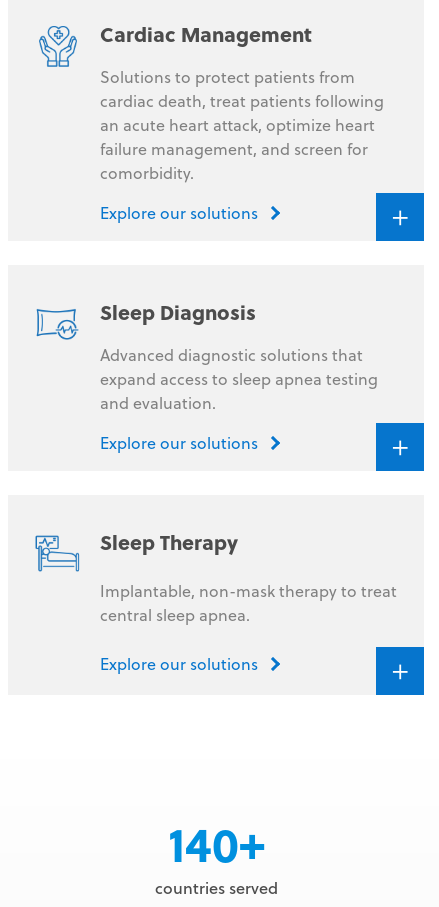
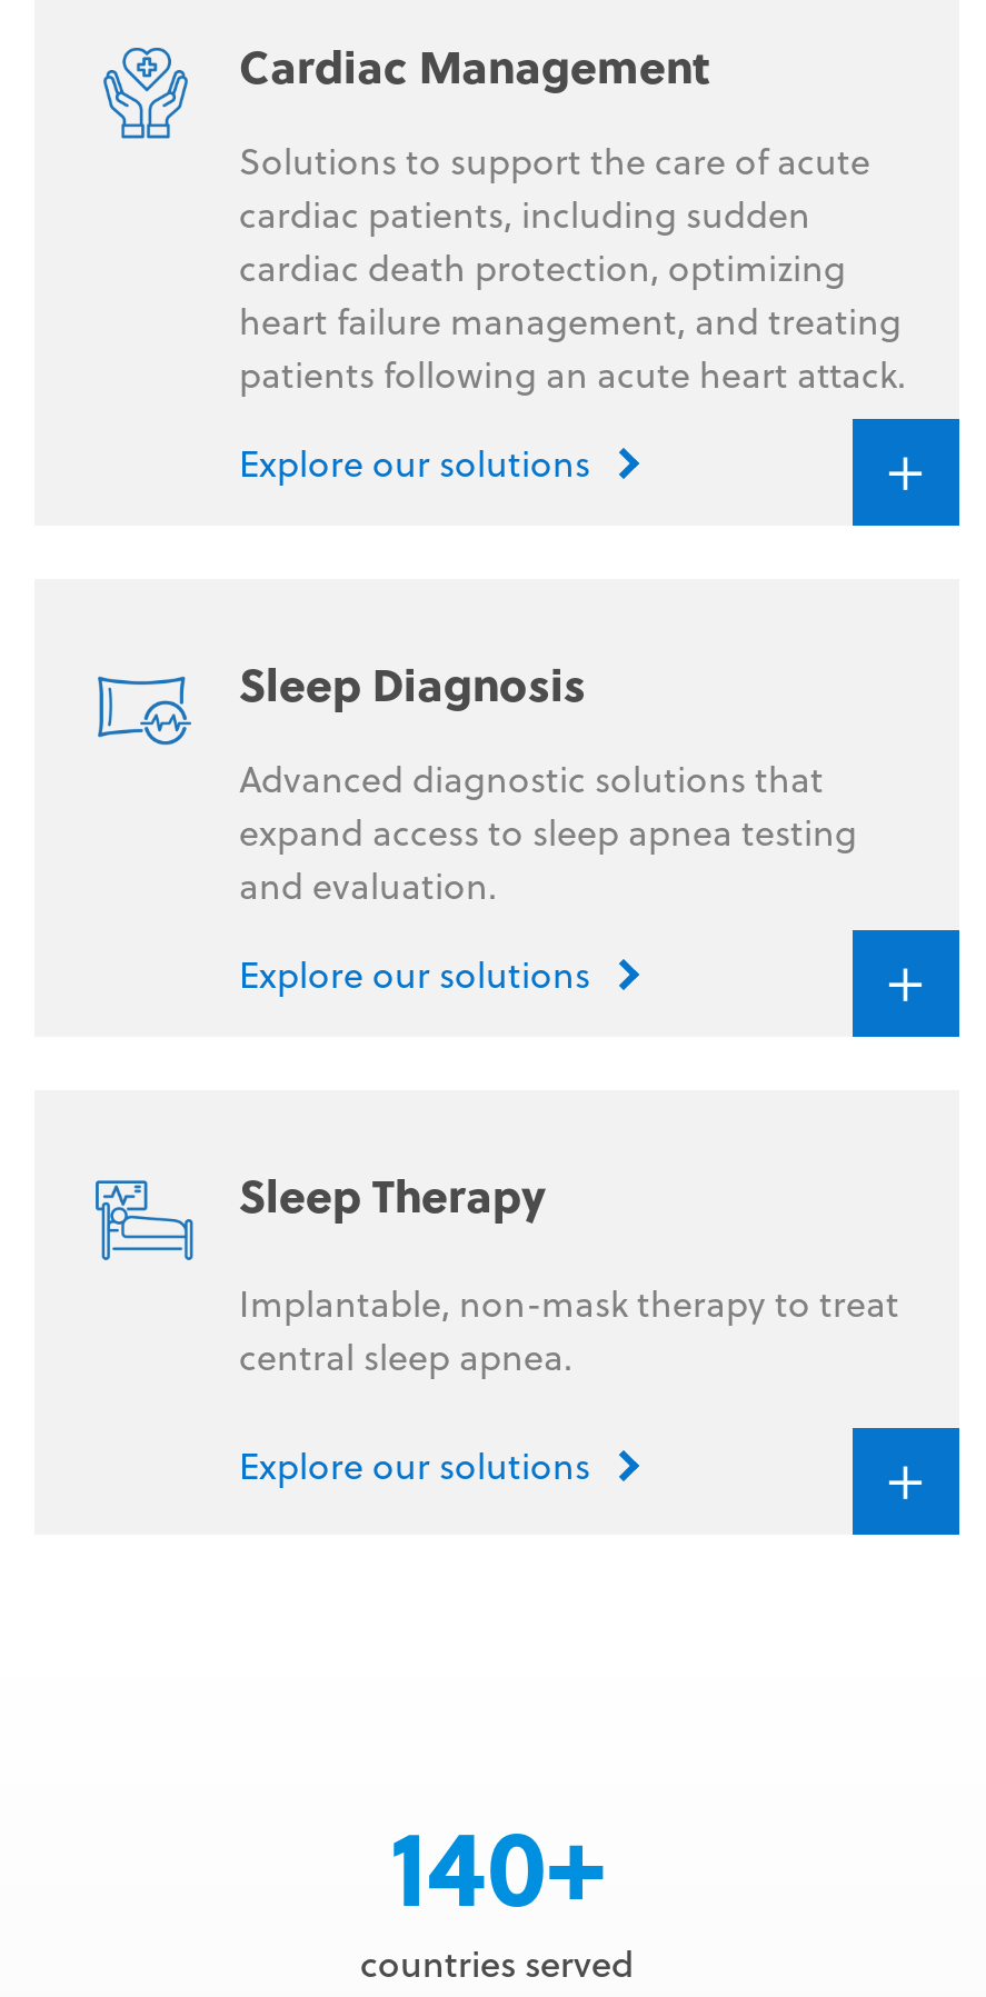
- Solutions to protect patients from
- cardiac death, treat patients following
- an acute heart attack, optimize heart
- failure management, and screen for
- comorbidity.
+ Solutions to support the care of acute
+ cardiac patients, including sudden
+ cardiac death protection, optimizing
+ heart failure management, and treating
+ patients following an acute heart attack.
